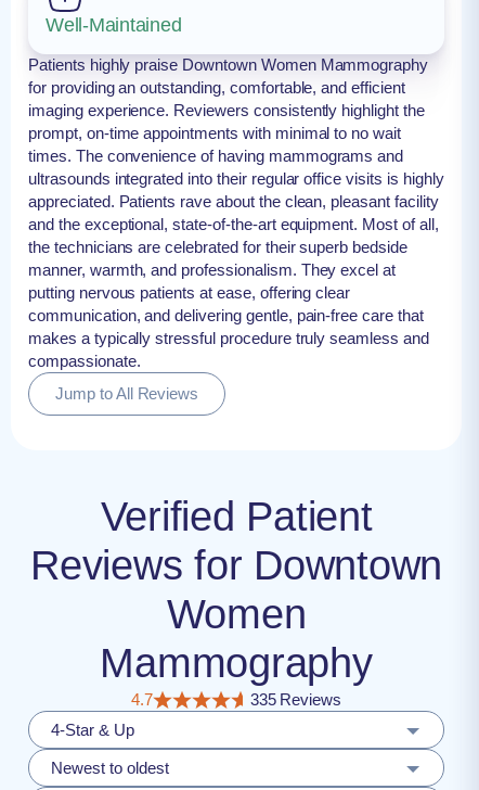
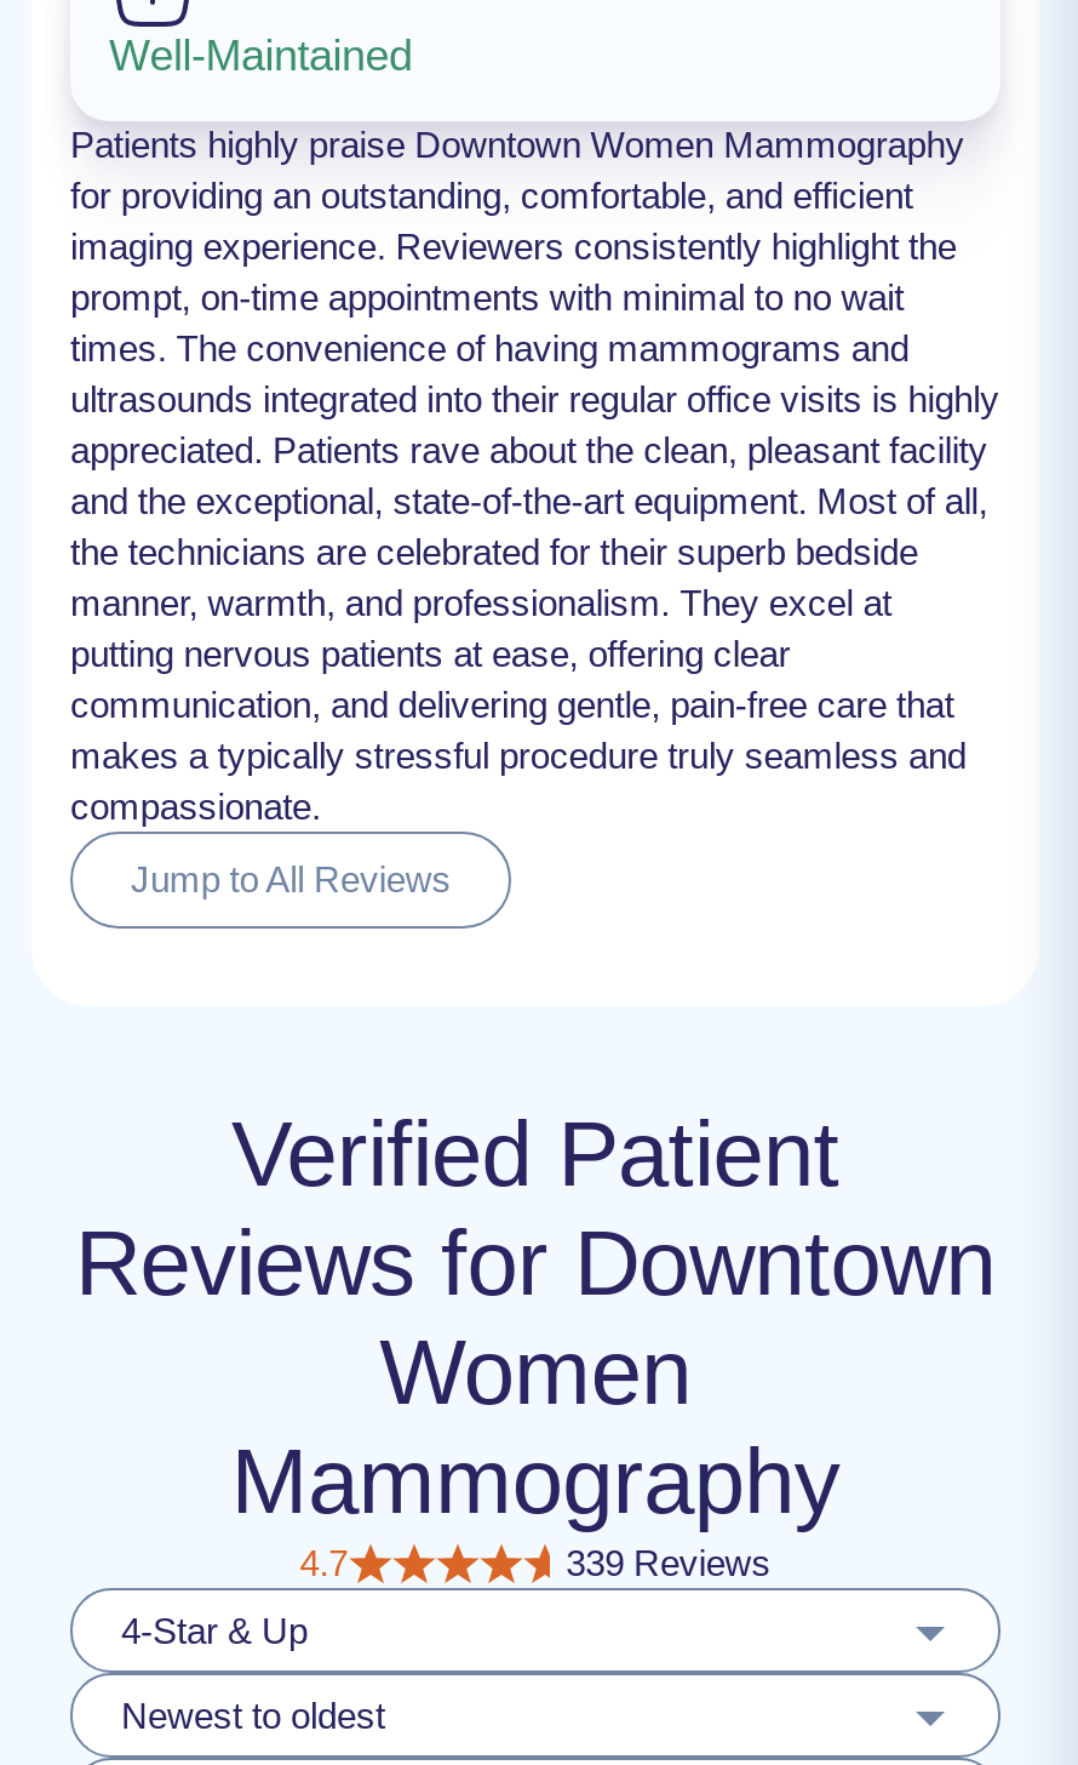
- 335 Reviews
+ 339 Reviews
